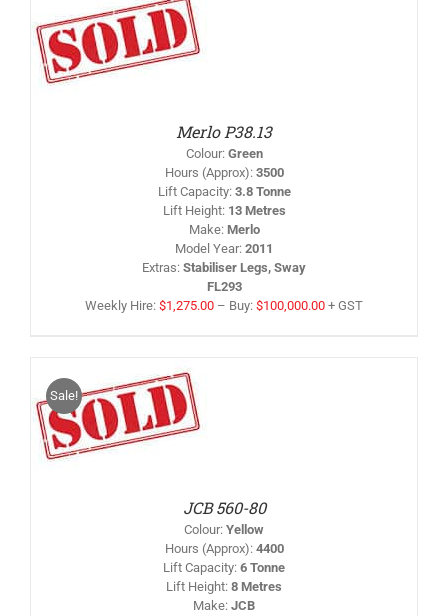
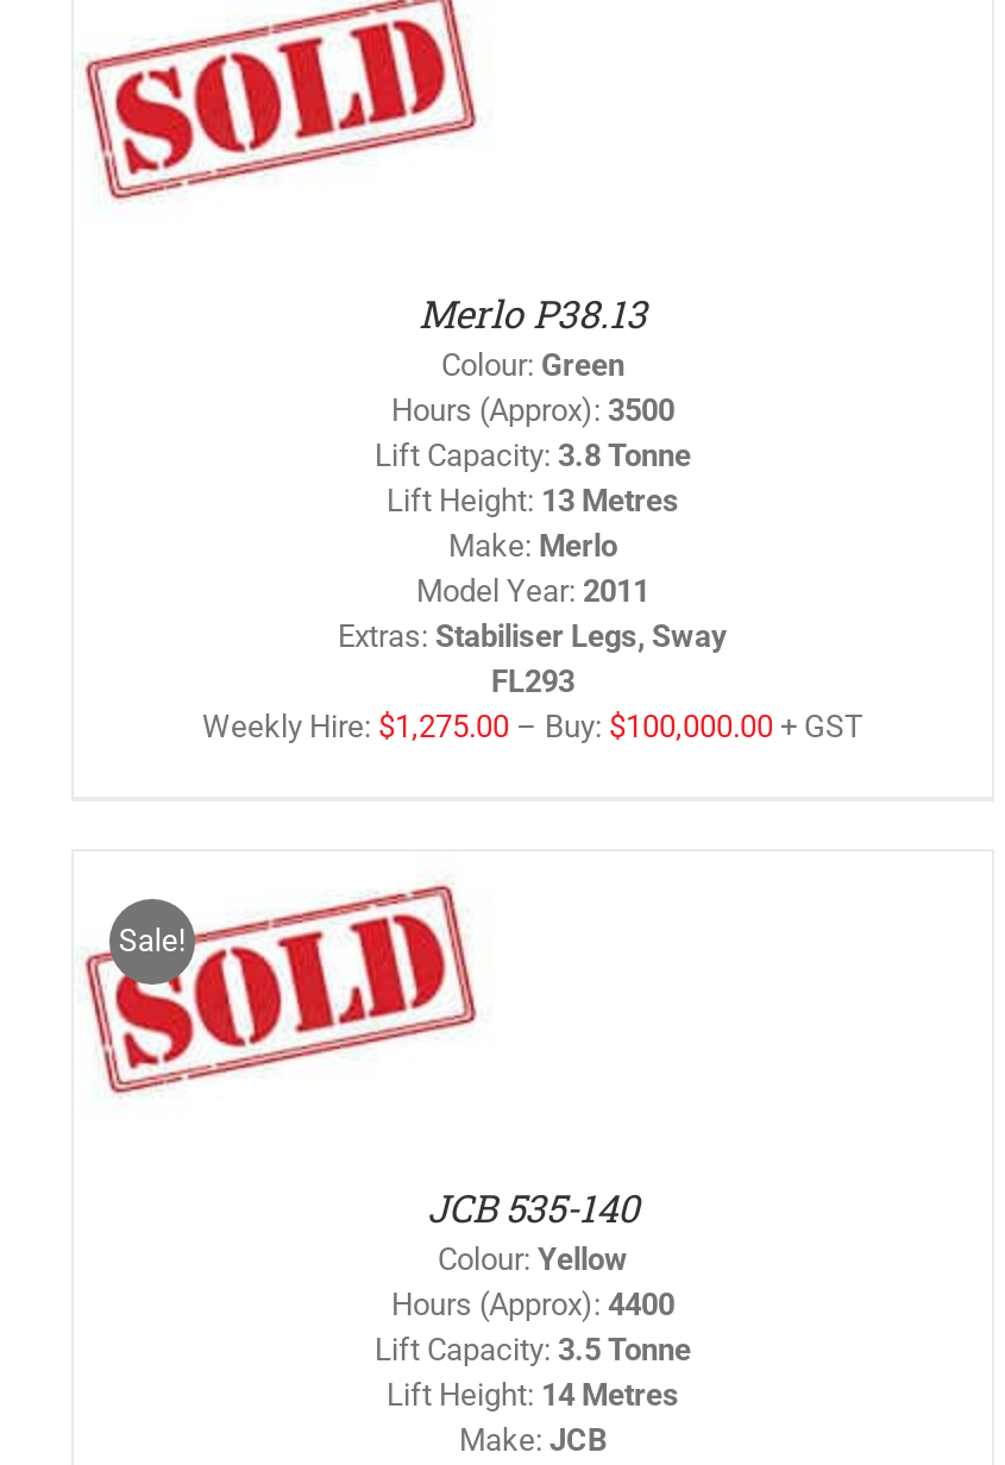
- JCB 560-80
+ JCB 535-140

- Lift Capacity: 6 Tonne
+ Lift Capacity: 3.5 Tonne

- Lift Height: 8 Metres
+ Lift Height: 14 Metres
